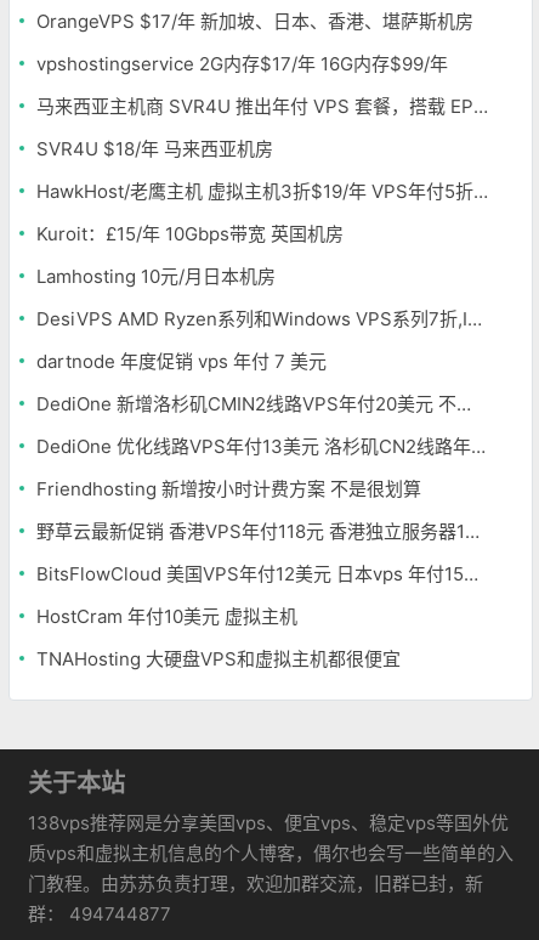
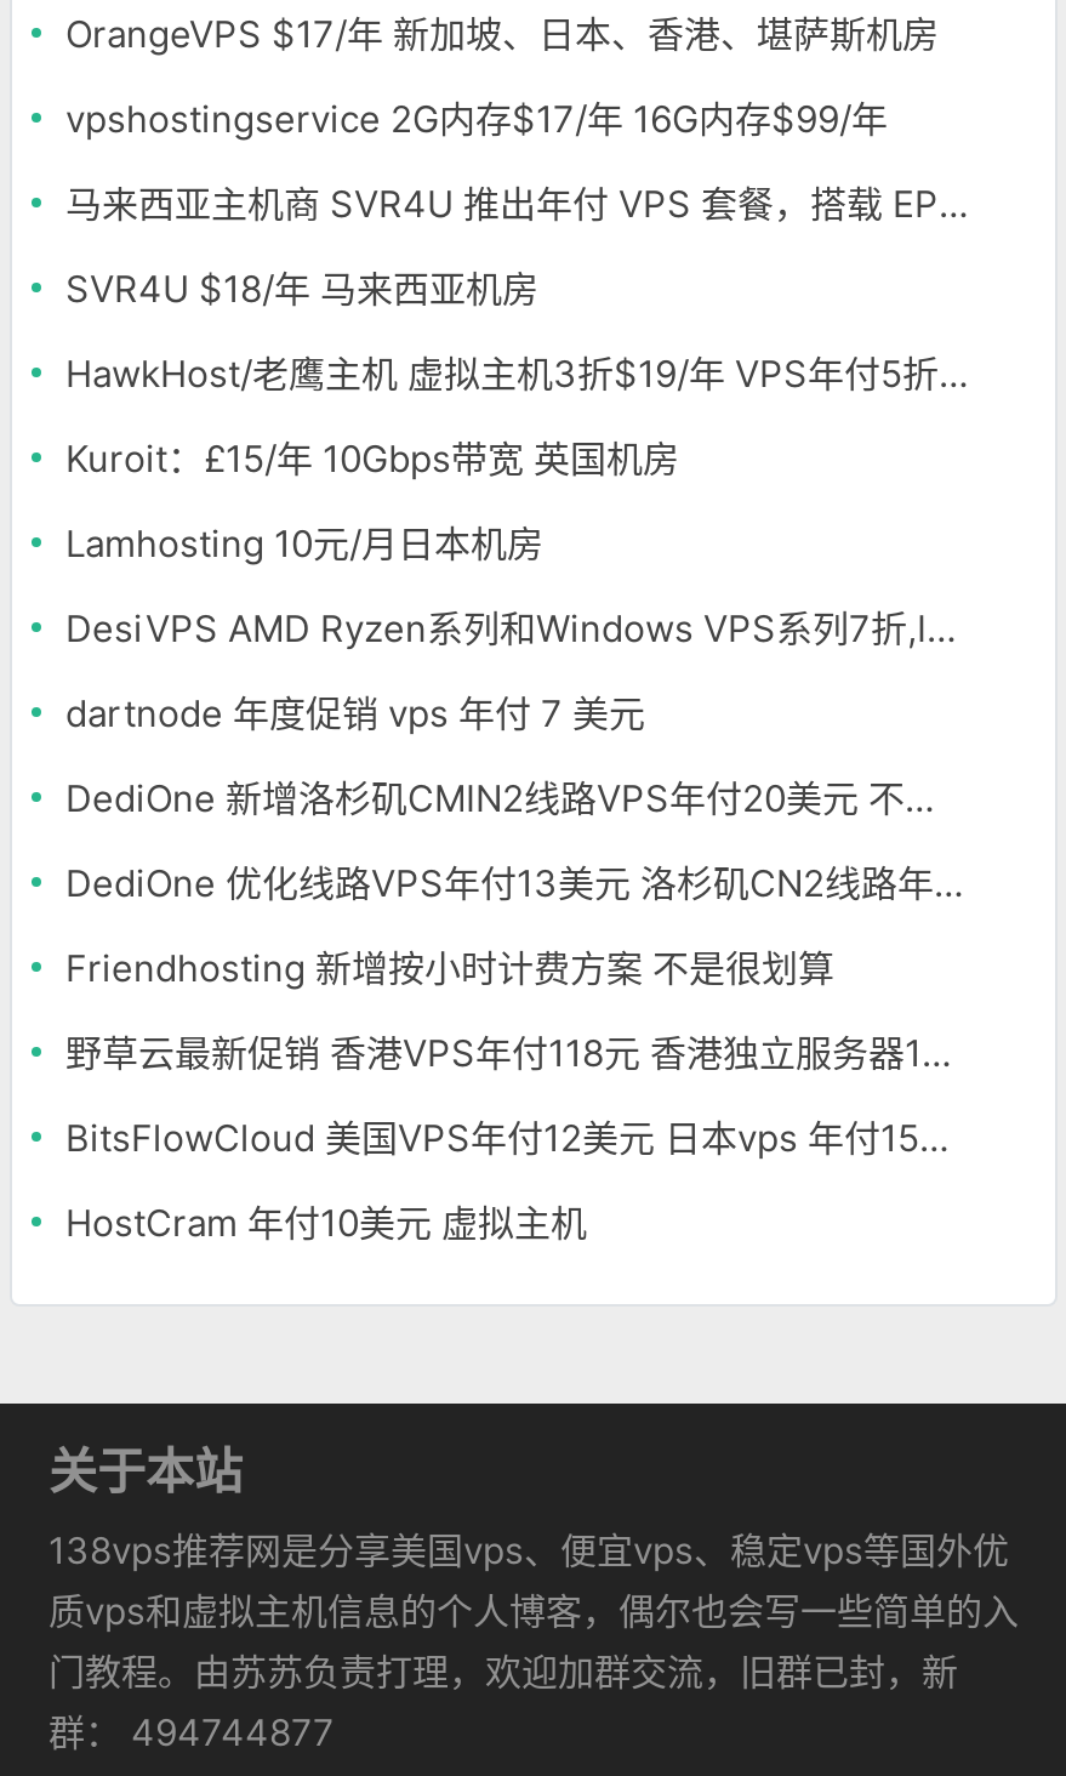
- TNAHosting 大硬盘VPS和虚拟主机都很便宜
